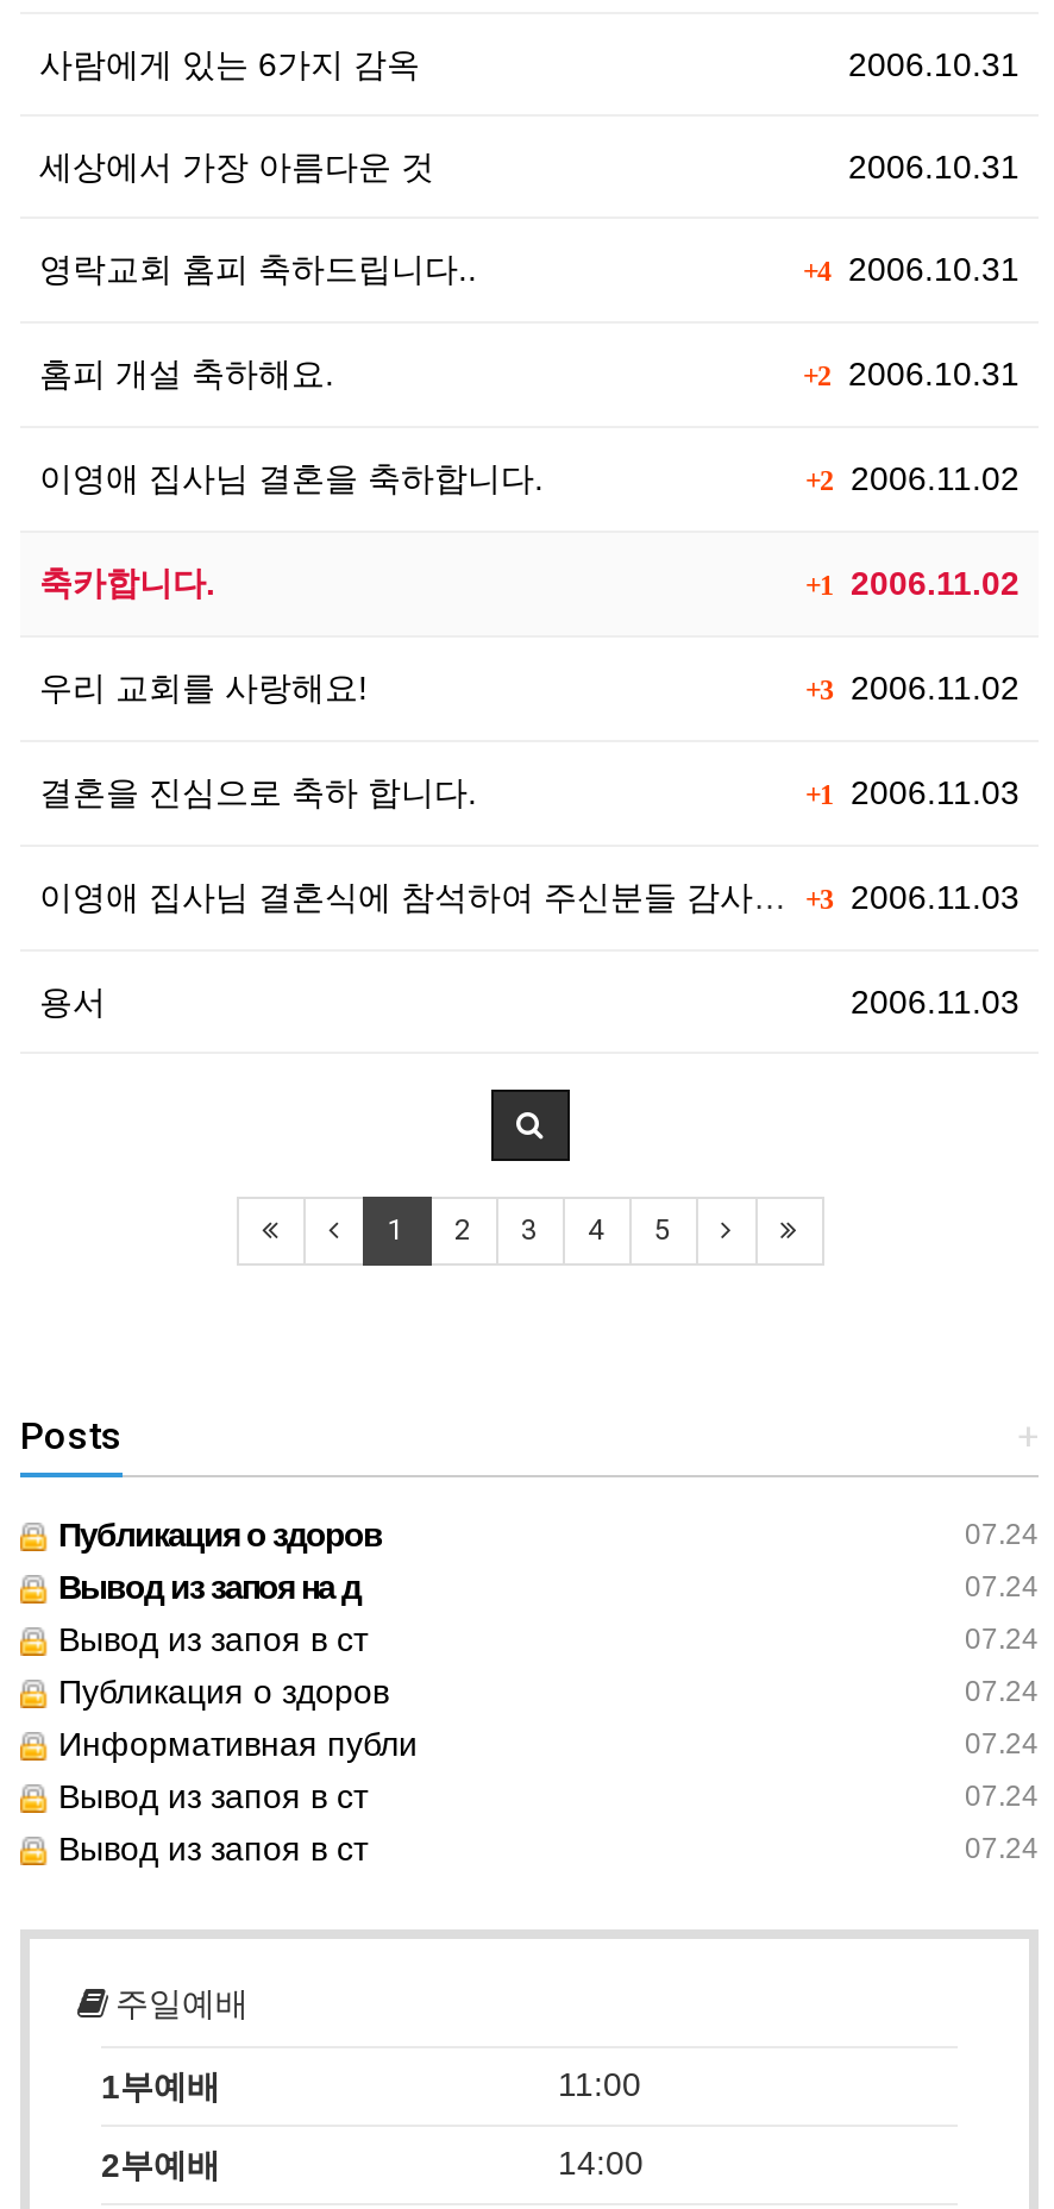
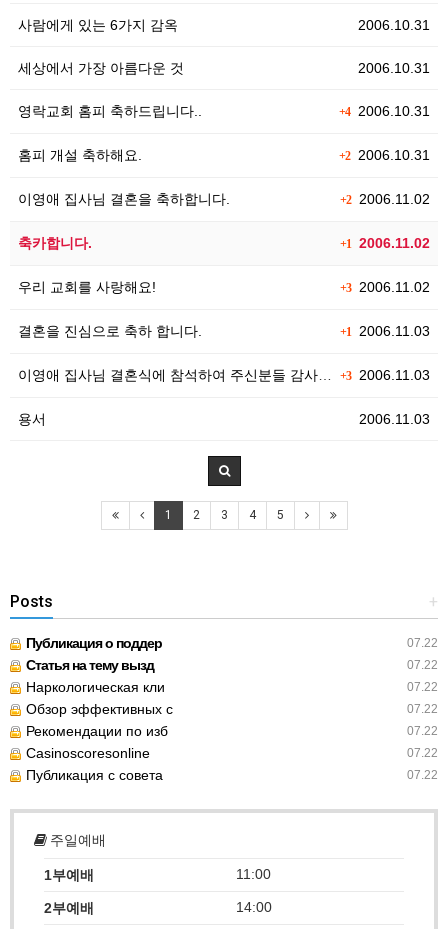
- 07.24
- Публикация о здоров
- 07.24
- Вывод из запоя на д
- 07.24
- Вывод из запоя в ст
- 07.24
- Публикация о здоров
- 07.24
- Информативная публи
- 07.24
- Вывод из запоя в ст
- 07.24
- Вывод из запоя в ст
+ 07.22
+ Публикация о поддер
+ 07.22
+ Статья на тему вызд
+ 07.22
+ Наркологическая кли
+ 07.22
+ Обзор эффективных с
+ 07.22
+ Рекомендации по изб
+ 07.22
+ Casinoscoresonline
+ 07.22
+ Публикация с совета
